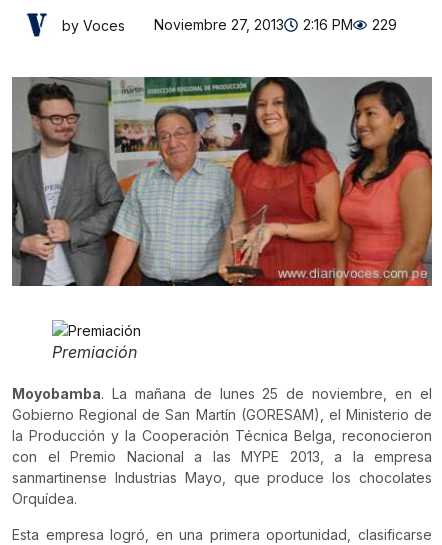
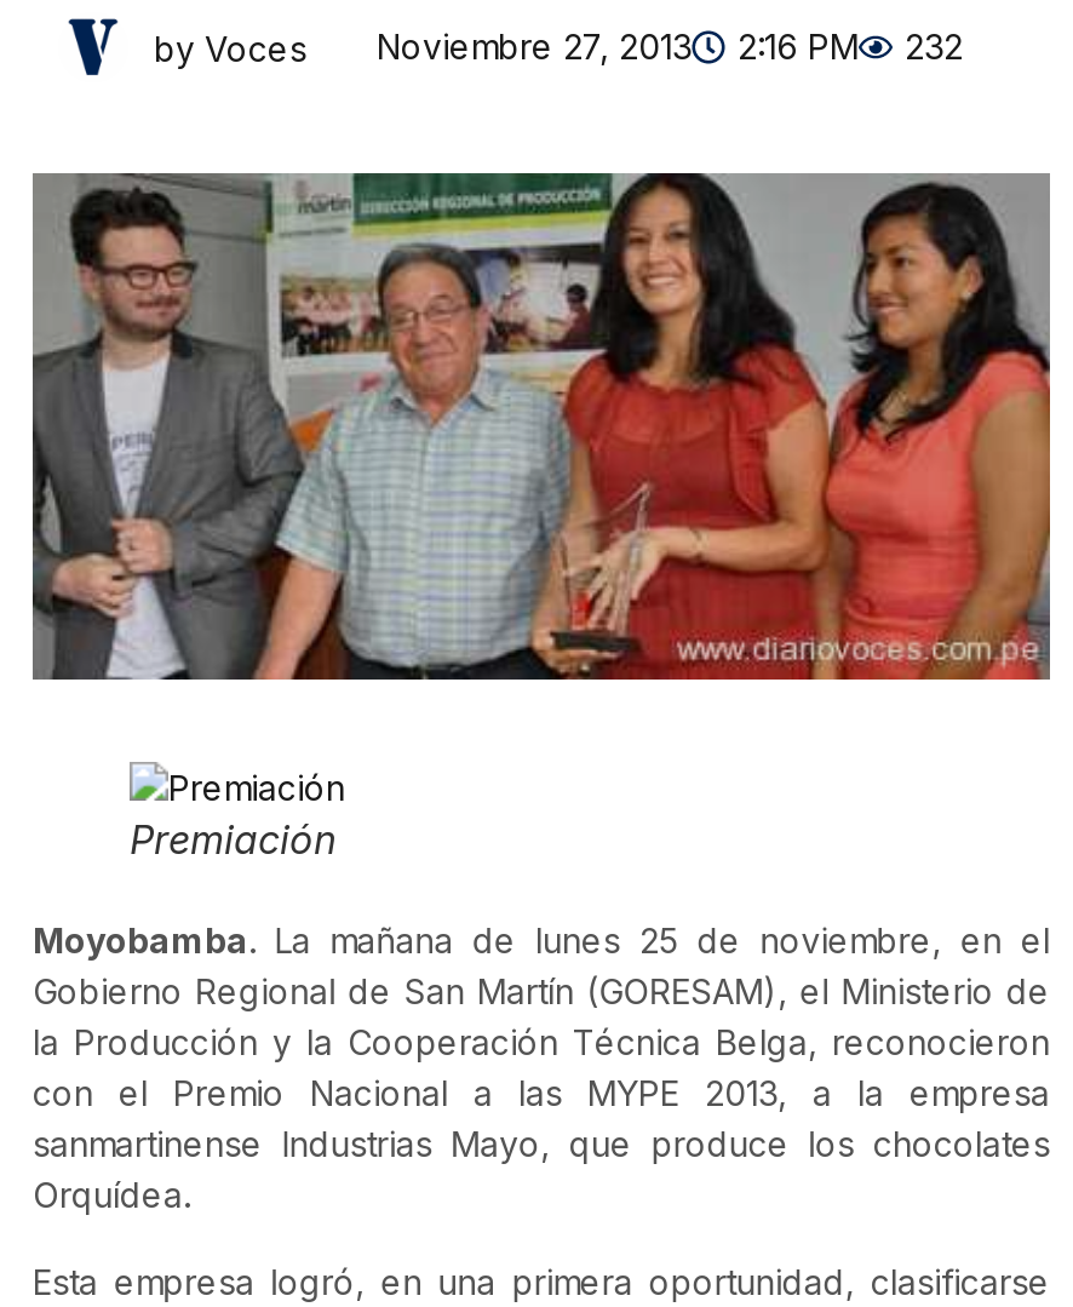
- by Voces Noviembre 27, 2013 2:16 PM 229
+ by Voces Noviembre 27, 2013 2:16 PM 232
